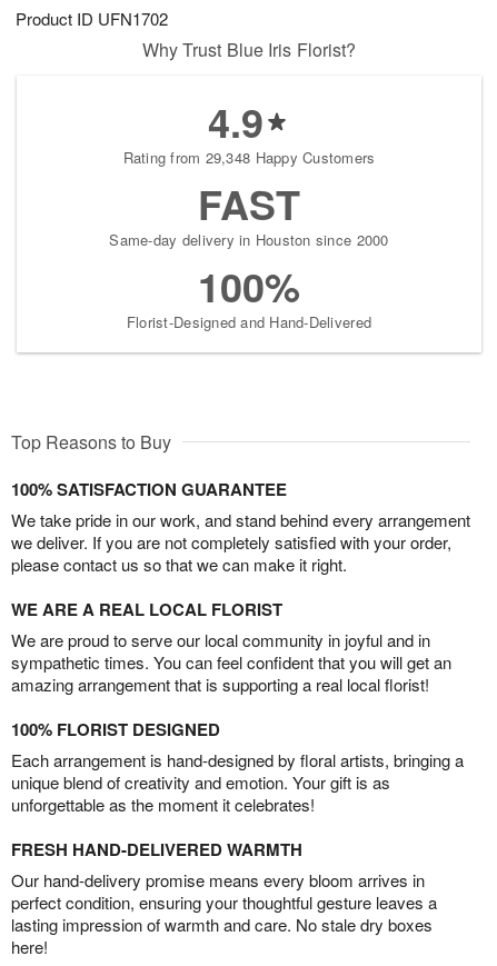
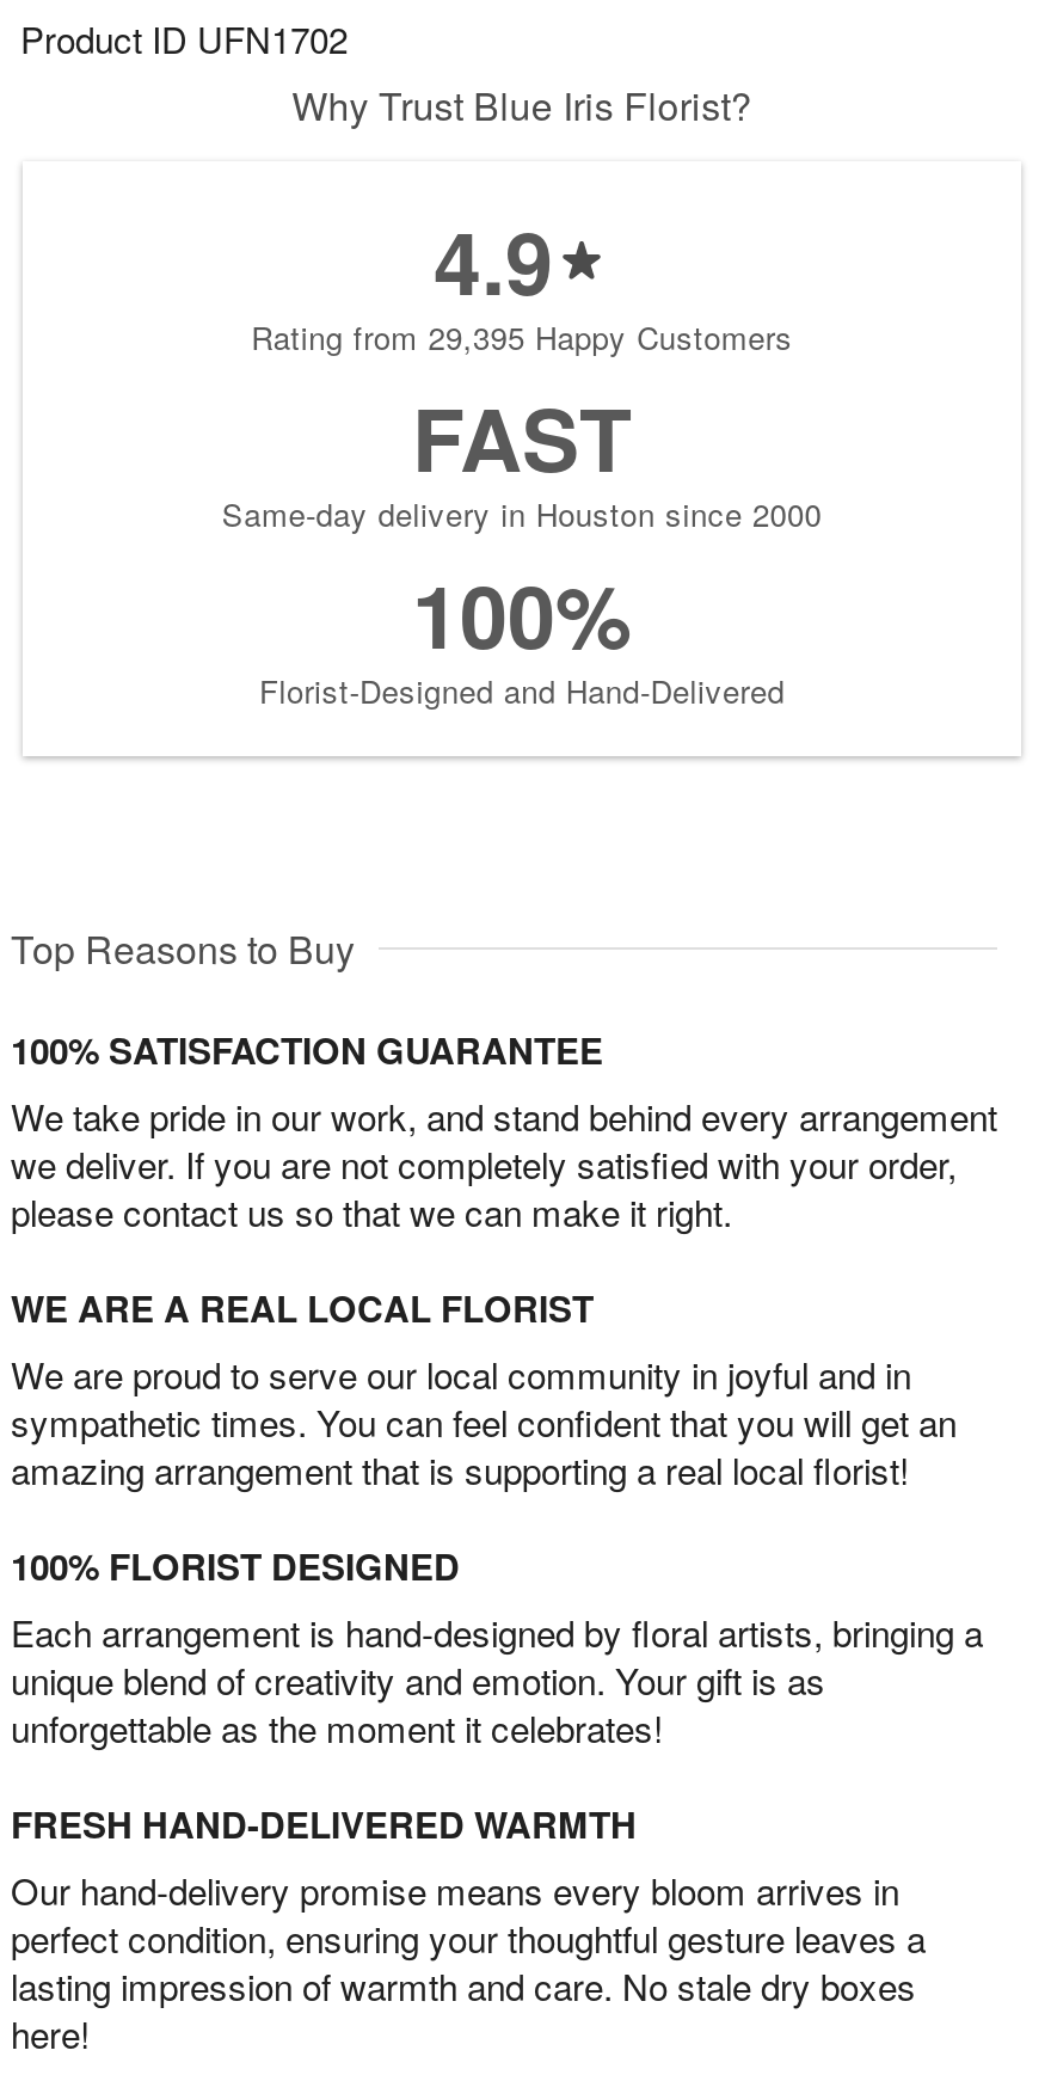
- Rating from 29,348 Happy Customers
+ Rating from 29,395 Happy Customers
